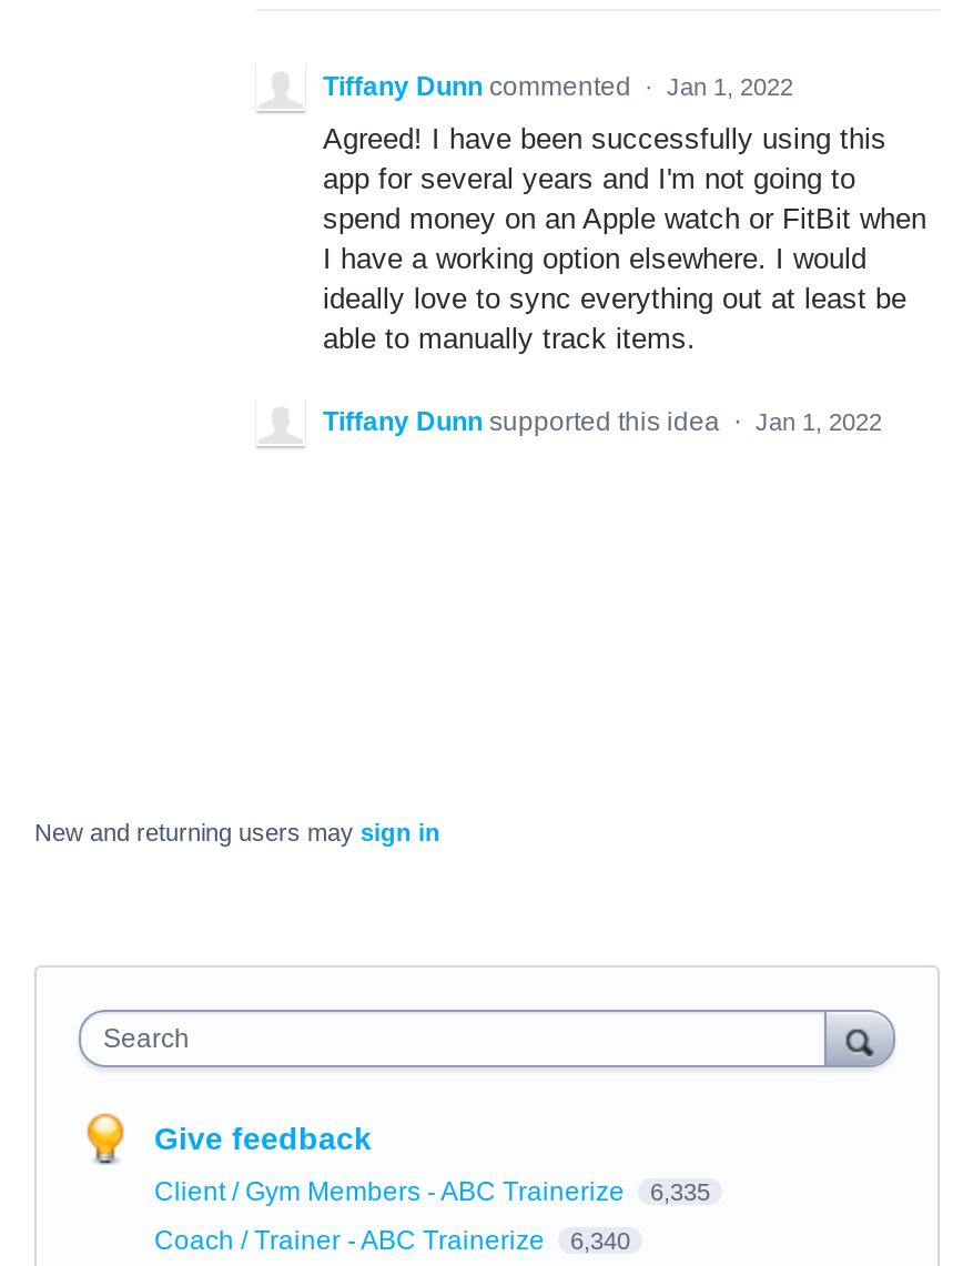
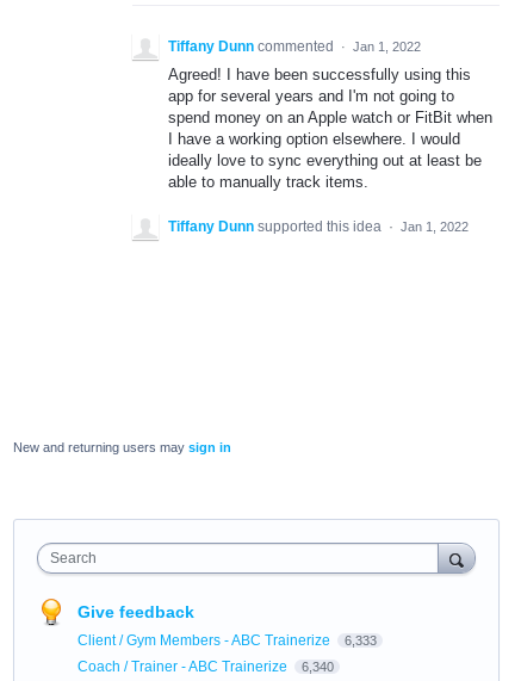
- Client / Gym Members - ABC Trainerize 6,335
+ Client / Gym Members - ABC Trainerize 6,333
